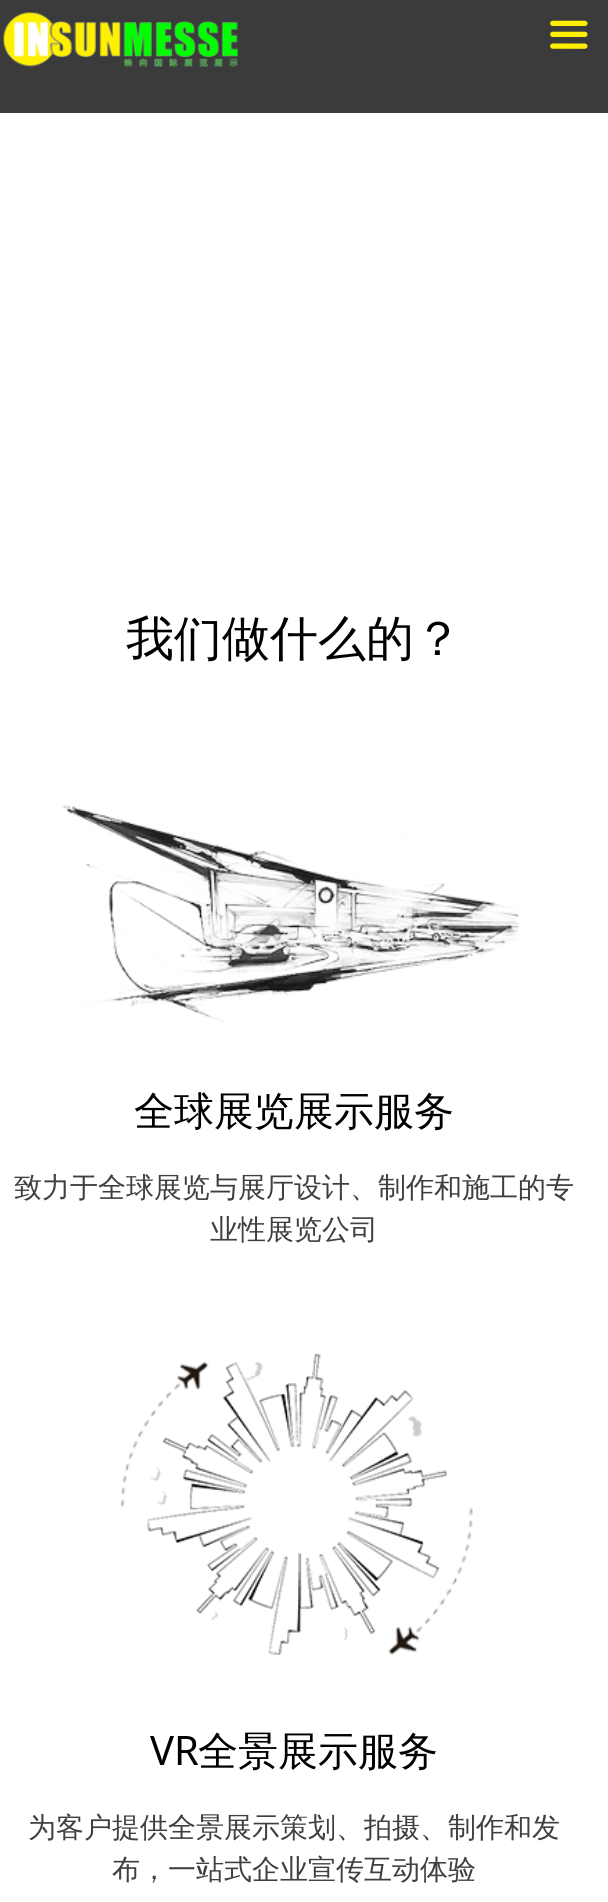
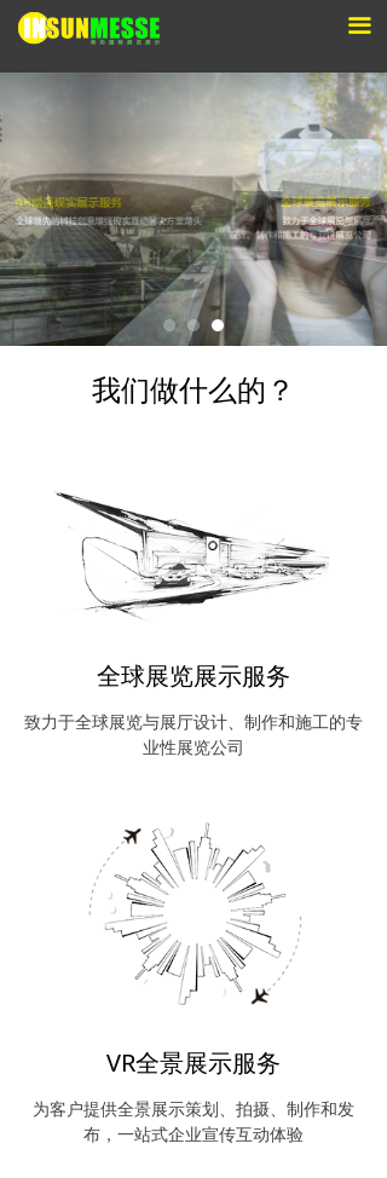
+ [image]
